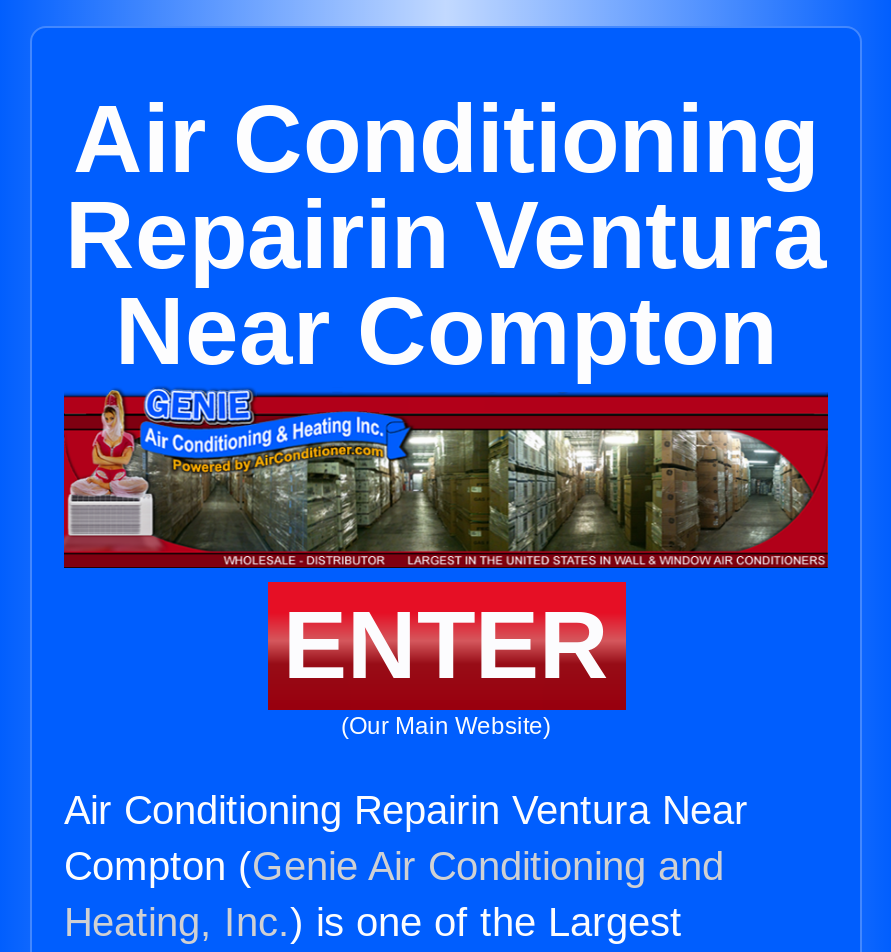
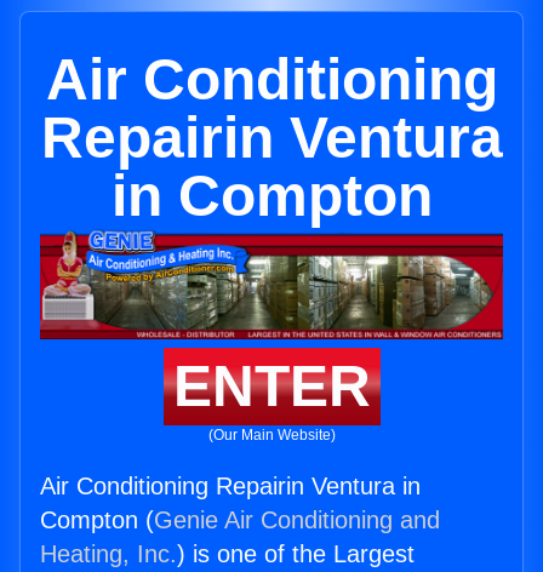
- Near Compton
+ in Compton

- Air Conditioning Repairin Ventura Near
+ Air Conditioning Repairin Ventura in
